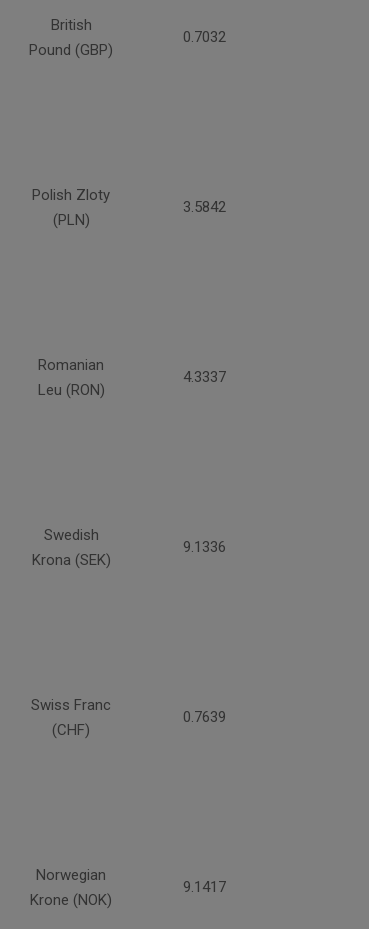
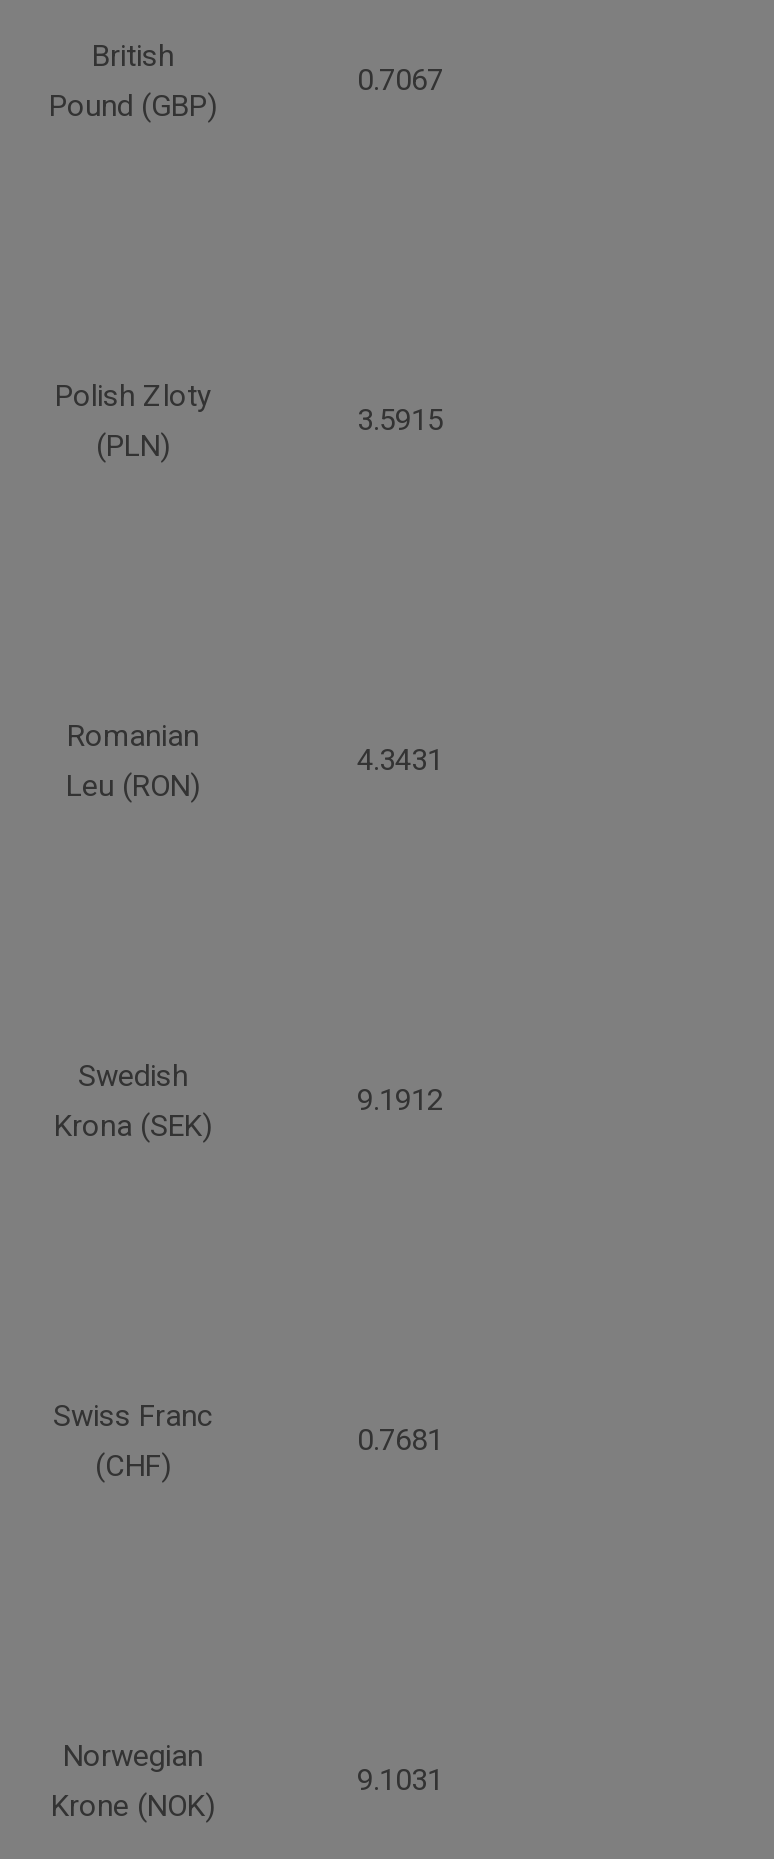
- 0.7032
+ 0.7067

- 3.5842
+ 3.5915

- 4.3337
+ 4.3431

- 9.1336
+ 9.1912

- 0.7639
+ 0.7681

- 9.1417
+ 9.1031
